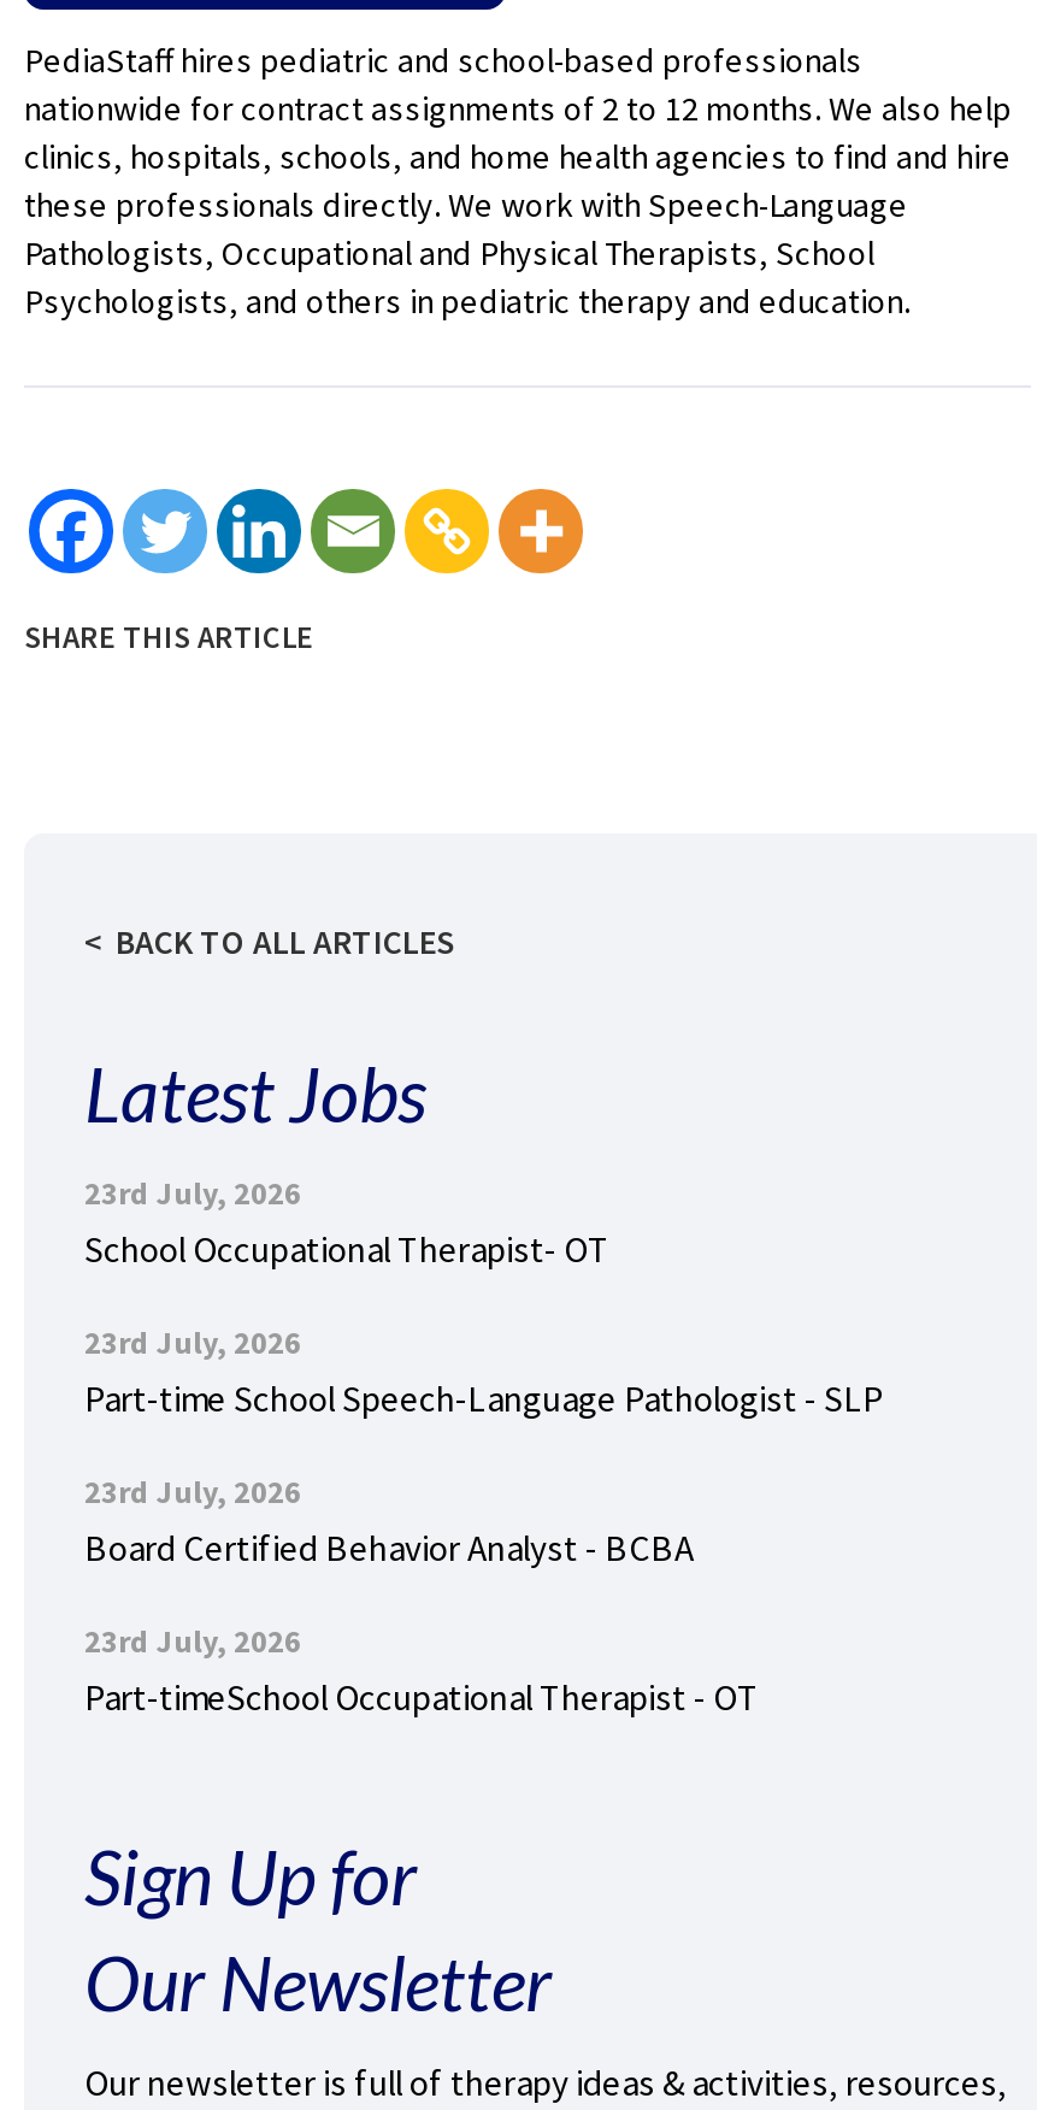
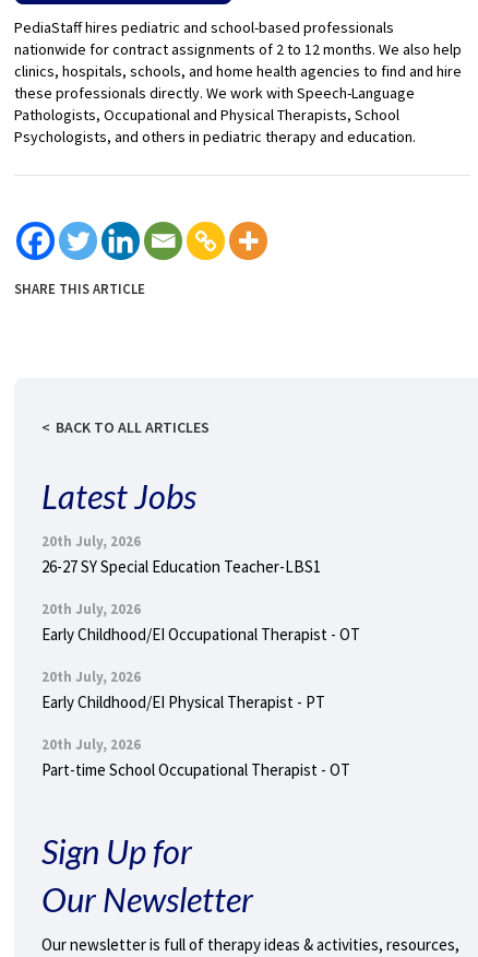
- 23rd July, 2026
- School Occupational Therapist- OT
+ 20th July, 2026
+ 26-27 SY Special Education Teacher-LBS1

- 23rd July, 2026
- Part-time School Speech-Language Pathologist - SLP
+ 20th July, 2026
+ Early Childhood/EI Occupational Therapist - OT

- 23rd July, 2026
- Board Certified Behavior Analyst - BCBA
+ 20th July, 2026
+ Early Childhood/EI Physical Therapist - PT

- 23rd July, 2026
- Part-timeSchool Occupational Therapist - OT
+ 20th July, 2026
+ Part-time School Occupational Therapist - OT
